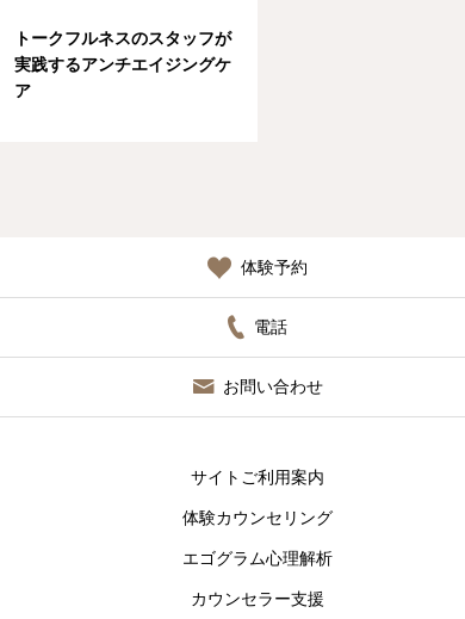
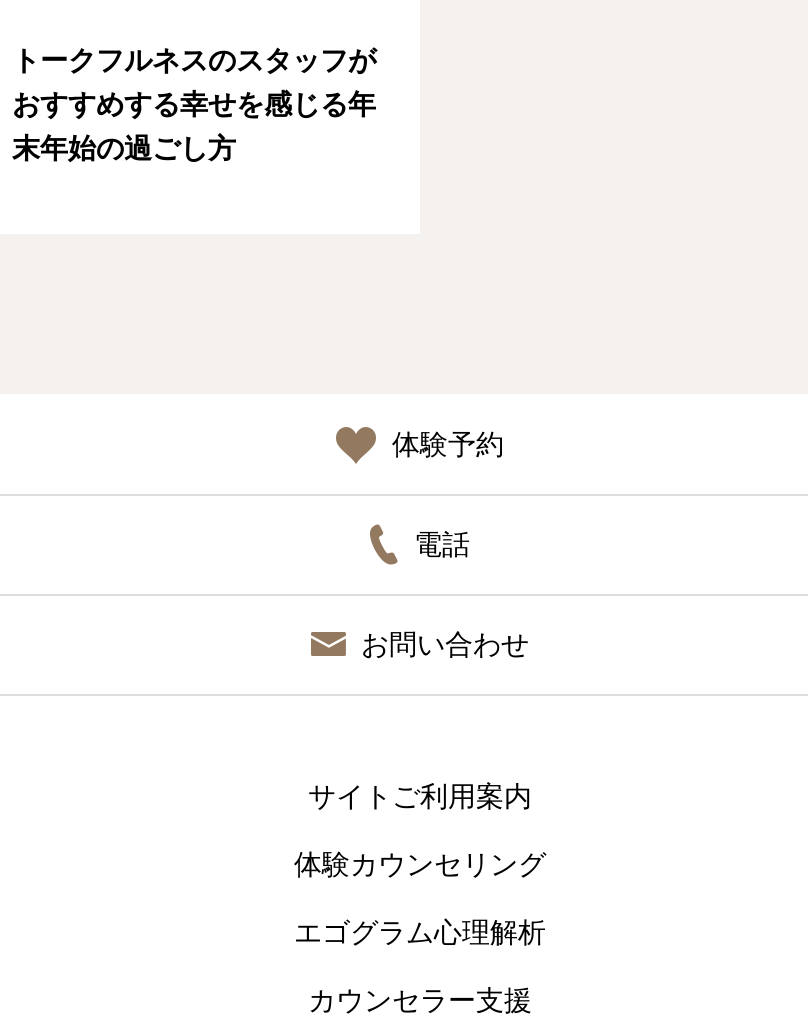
- 実践するアンチエイジングケ
- ア
+ おすすめする幸せを感じる年
+ 末年始の過ごし方
